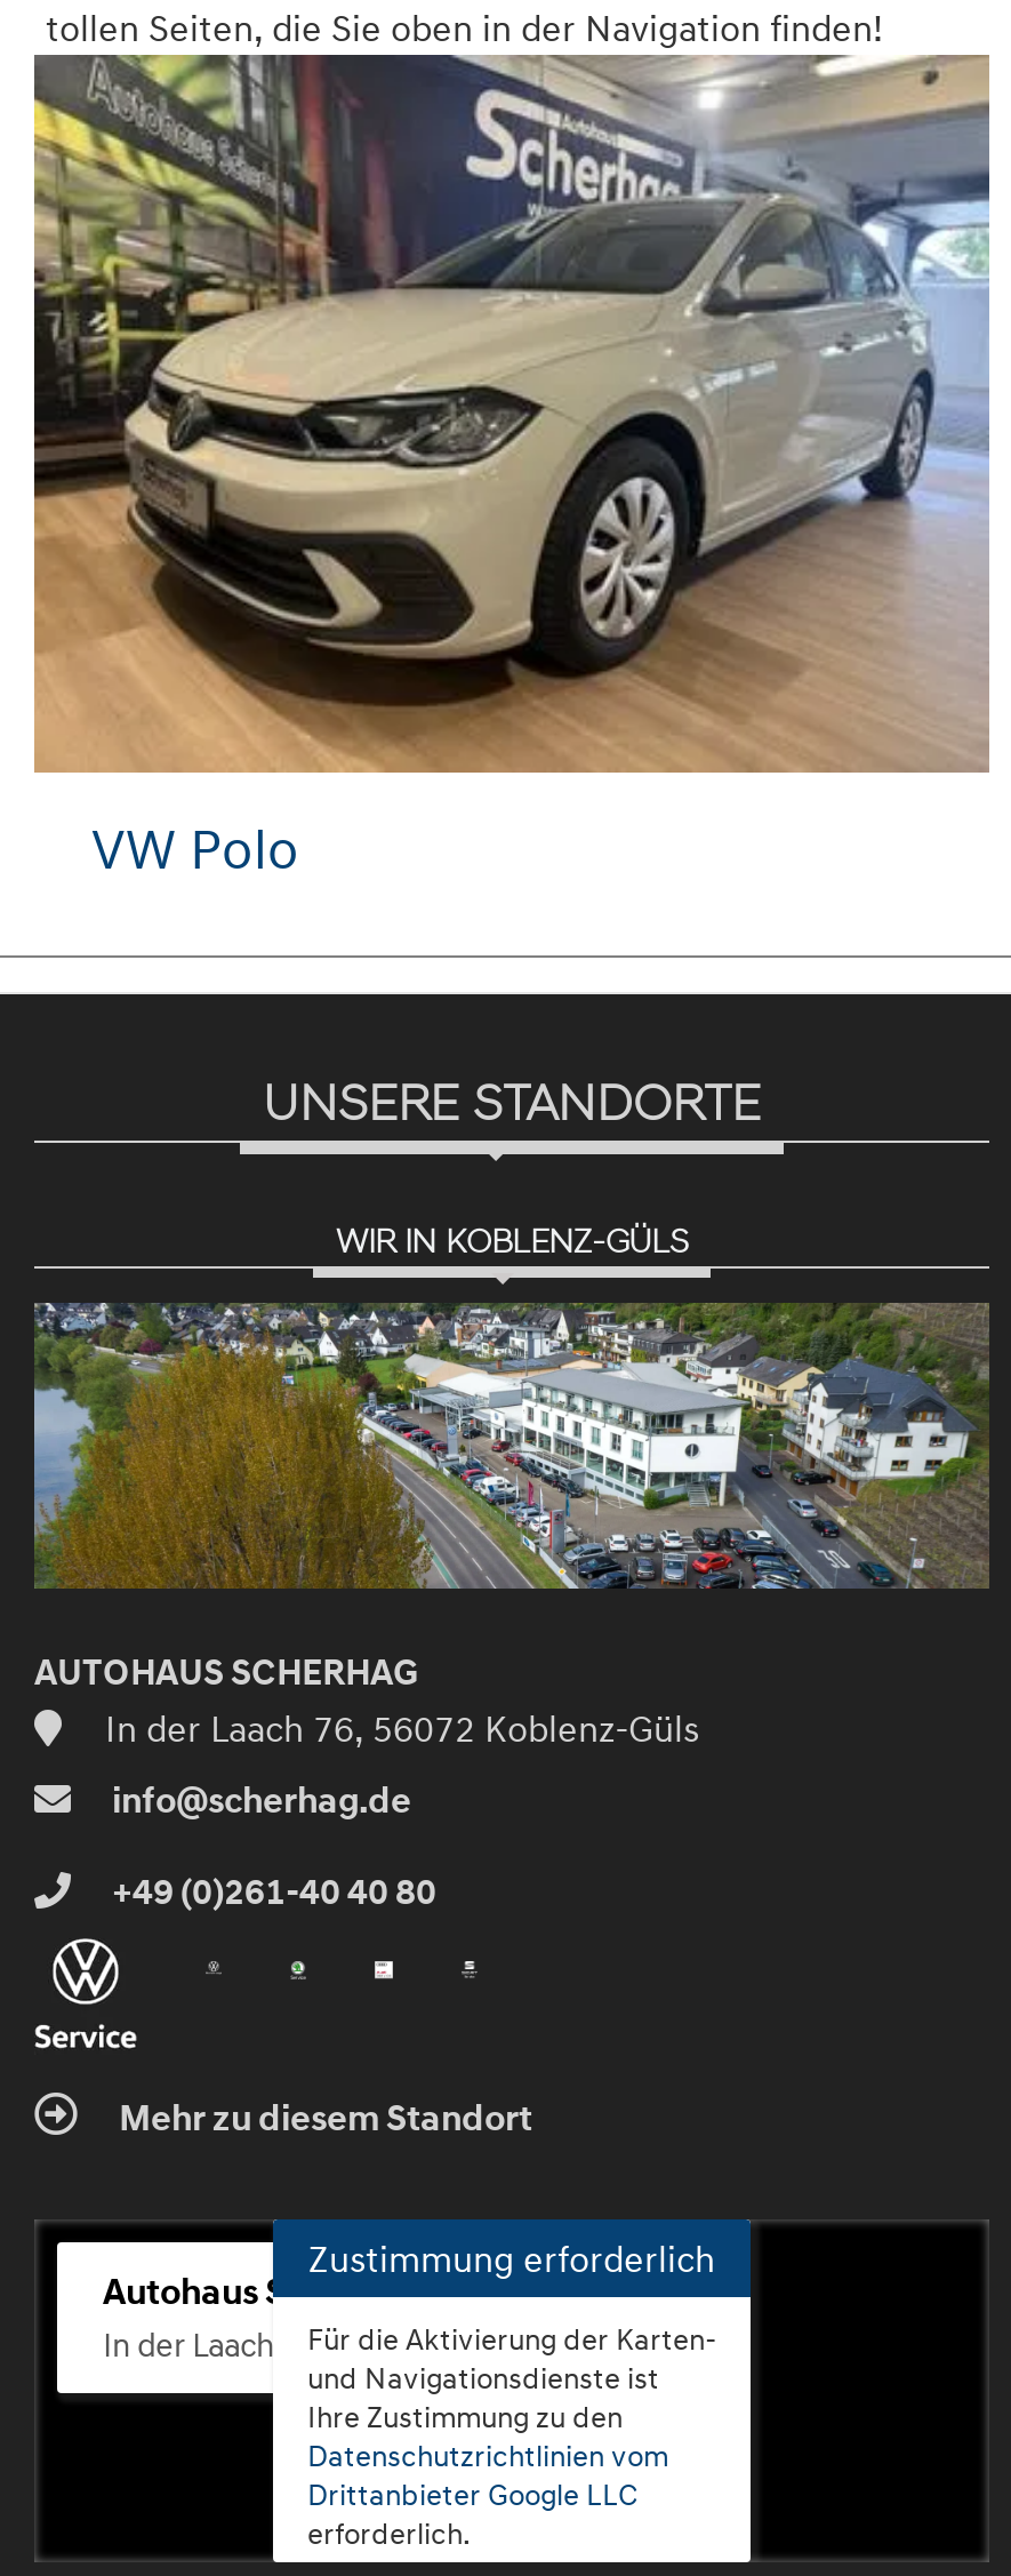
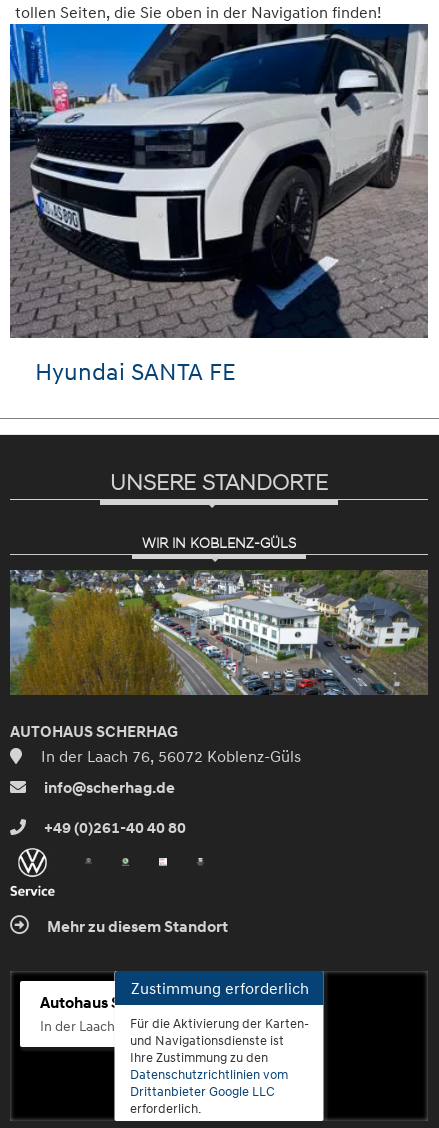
- [image]
- VW Polo
+ [image]
+ Hyundai SANTA FE
